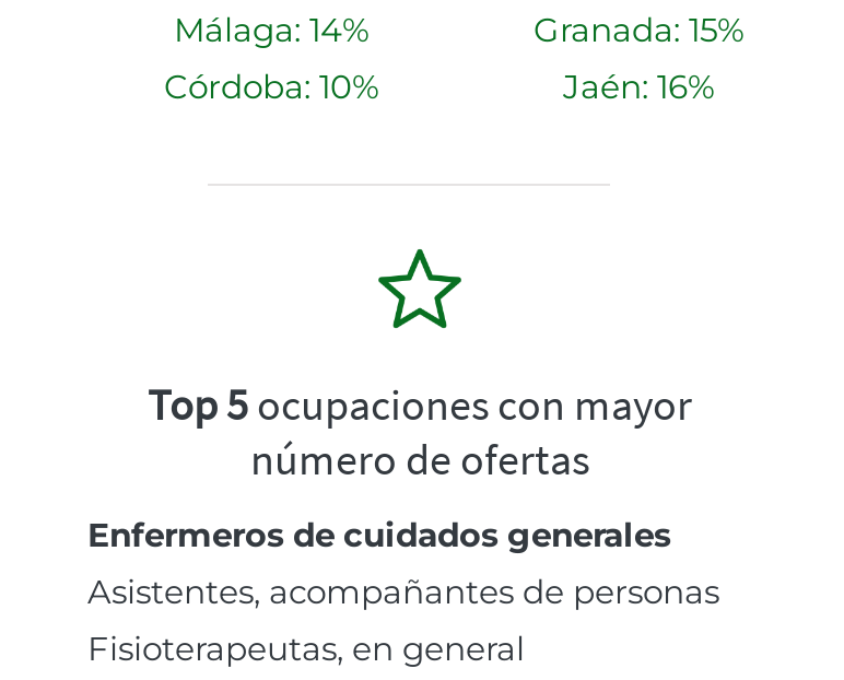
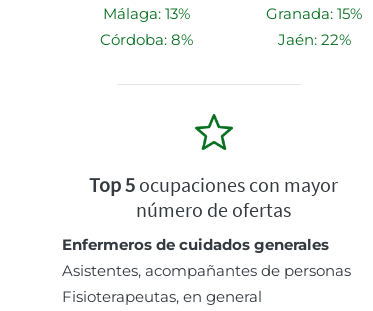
- Málaga: 14%
+ Málaga: 13%

- Córdoba: 10%
+ Córdoba: 8%

- Jaén: 16%
+ Jaén: 22%
